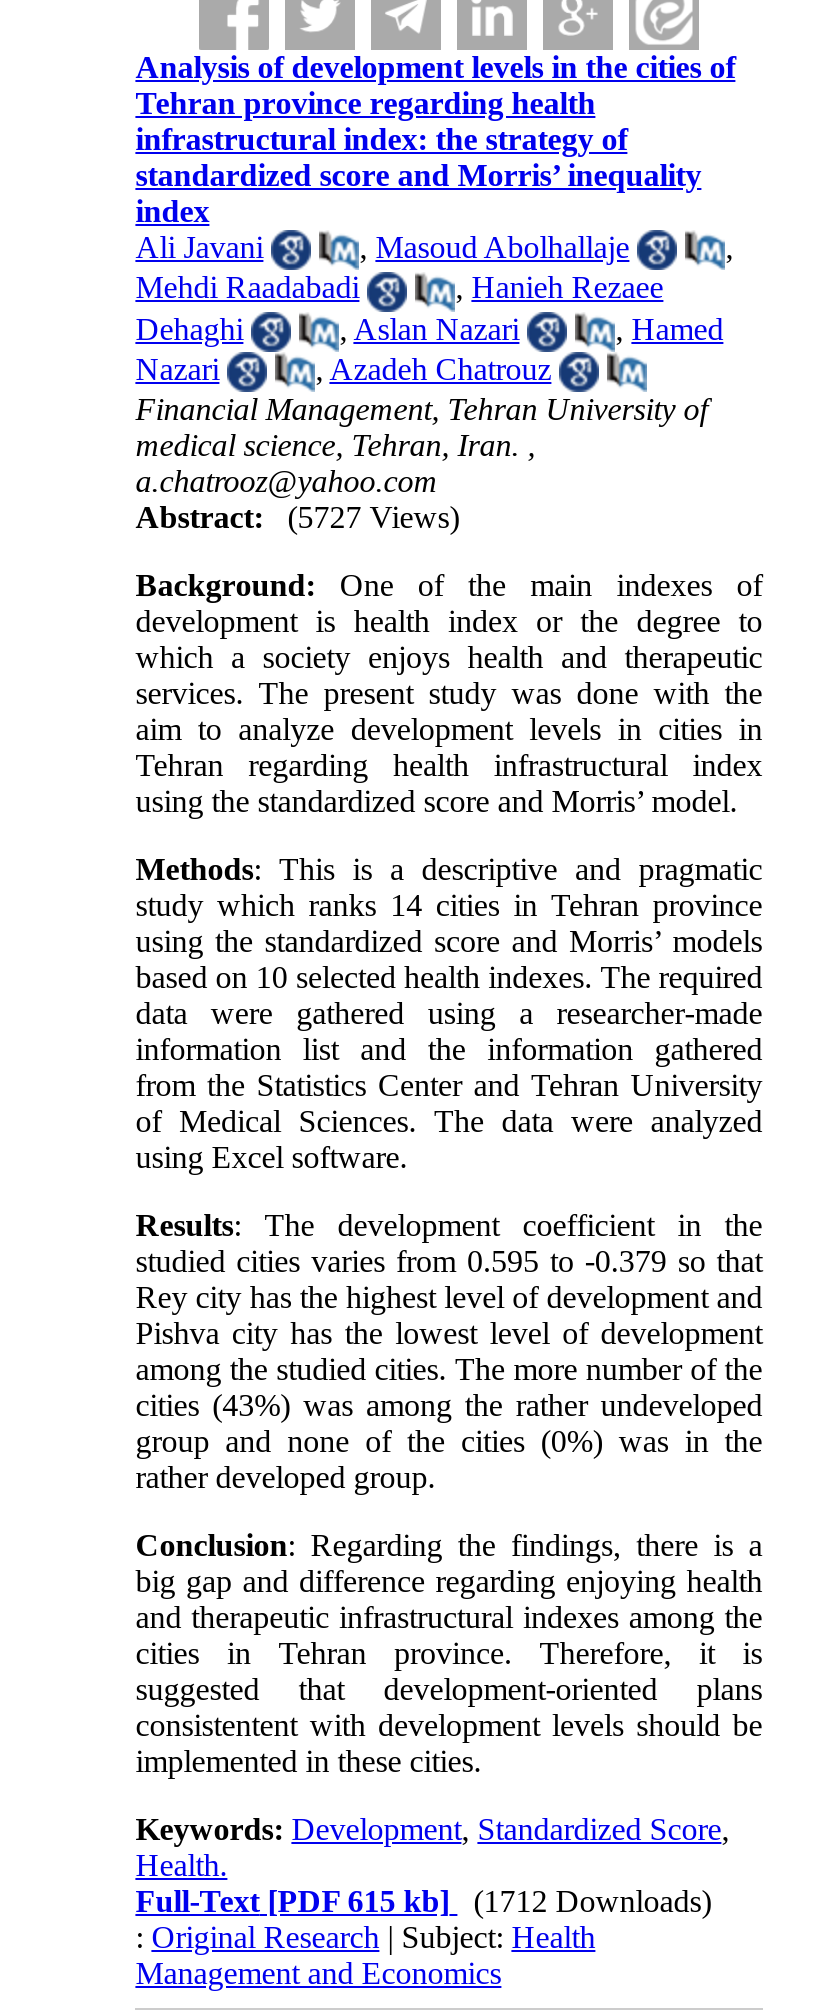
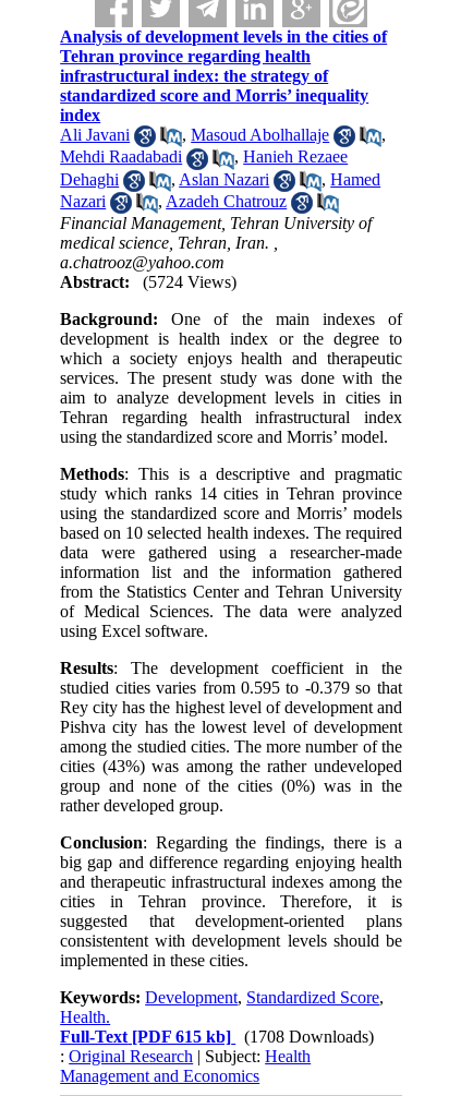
- Abstract: (5727 Views)
+ Abstract: (5724 Views)

- Full-Text [PDF 615 kb] (1712 Downloads)
+ Full-Text [PDF 615 kb] (1708 Downloads)
